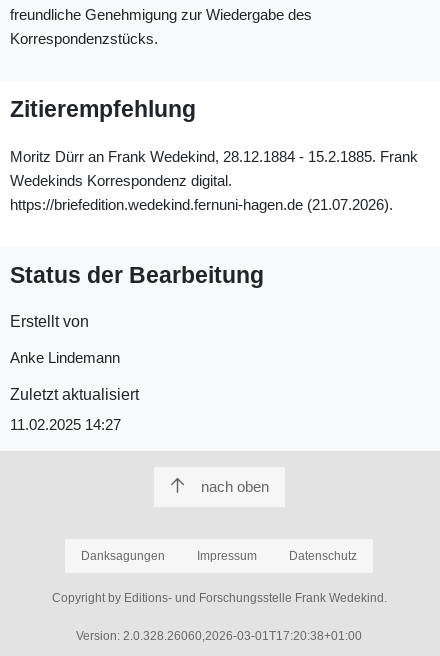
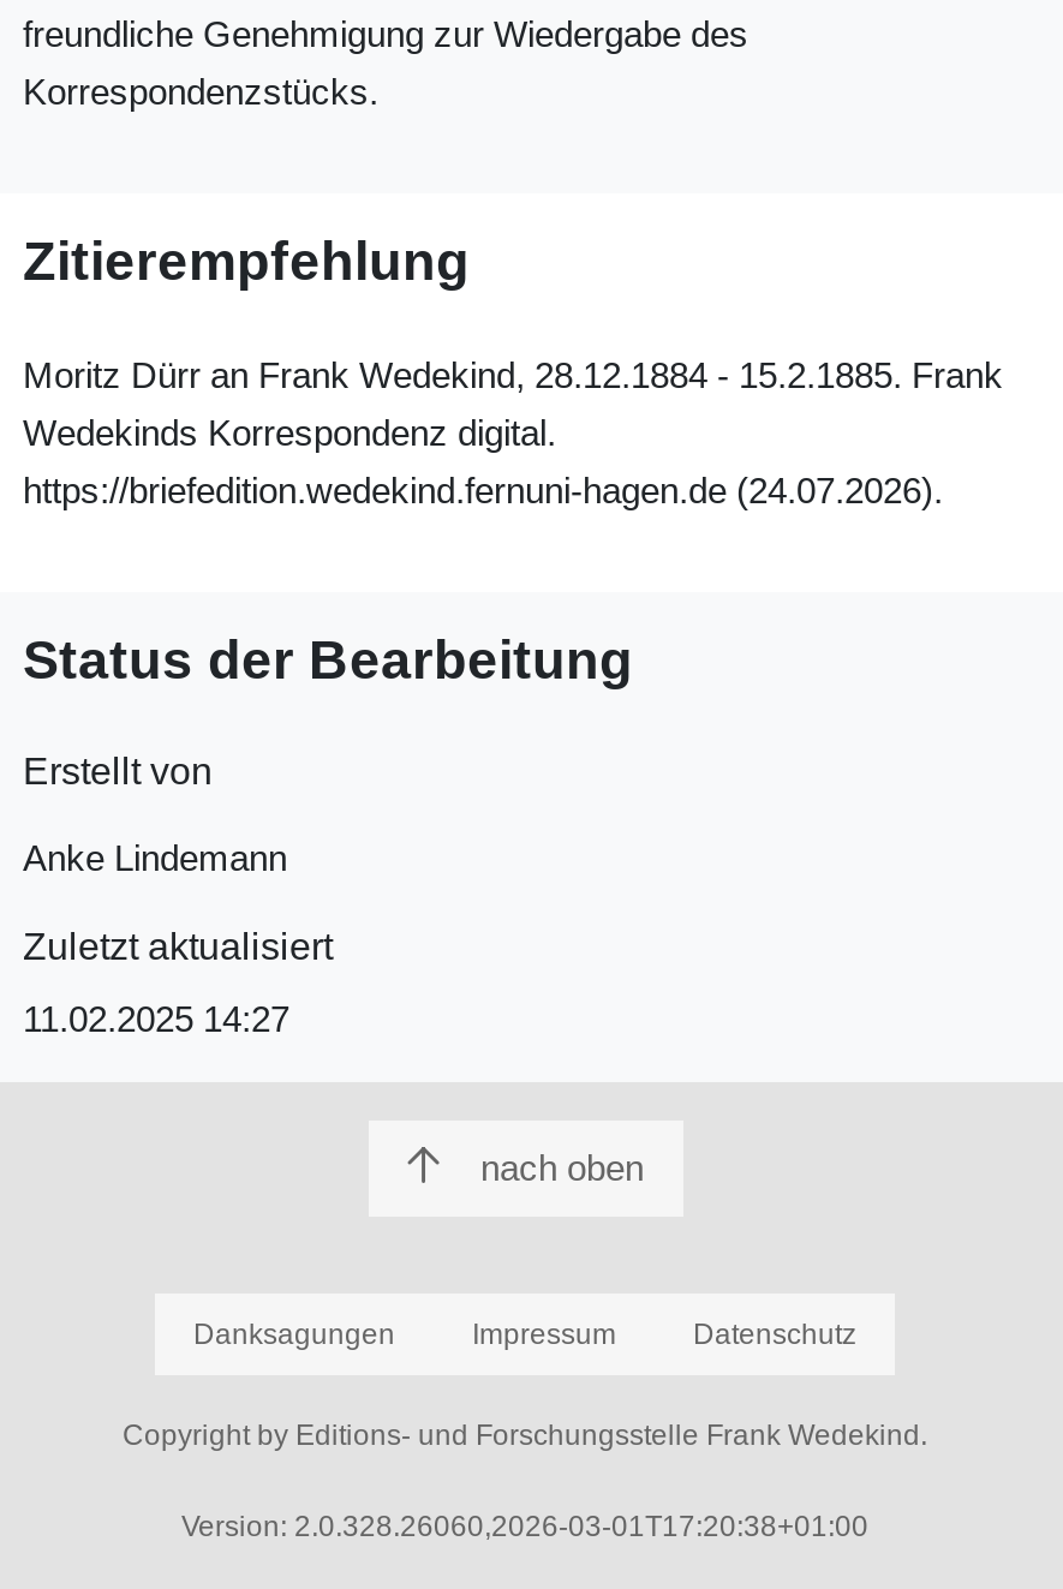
- https://briefedition.wedekind.fernuni-hagen.de (21.07.2026).
+ https://briefedition.wedekind.fernuni-hagen.de (24.07.2026).
